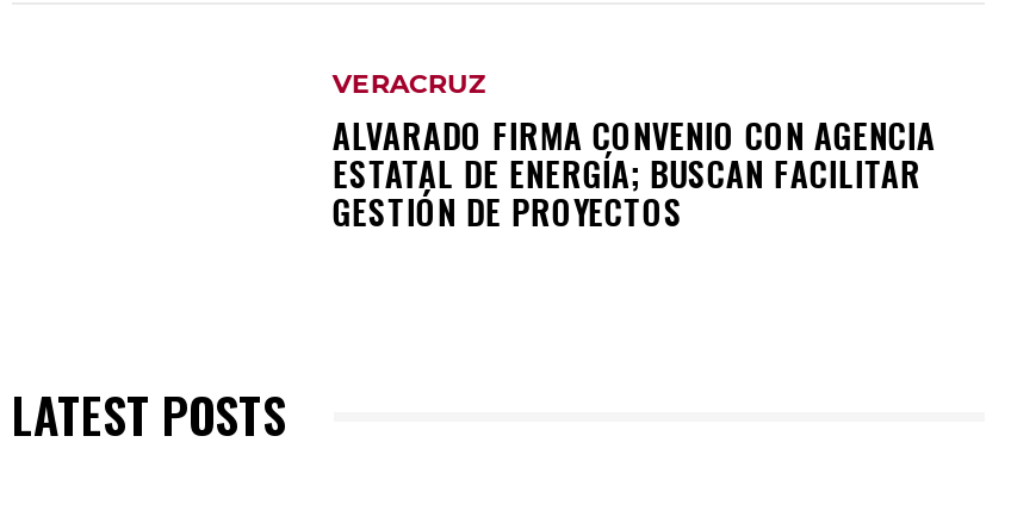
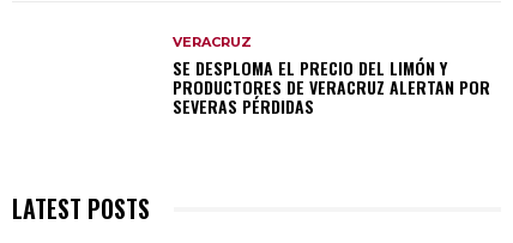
- ALVARADO FIRMA CONVENIO CON AGENCIA
- ESTATAL DE ENERGÍA; BUSCAN FACILITAR
- GESTIÓN DE PROYECTOS
+ SE DESPLOMA EL PRECIO DEL LIMÓN Y
+ PRODUCTORES DE VERACRUZ ALERTAN POR
+ SEVERAS PÉRDIDAS
